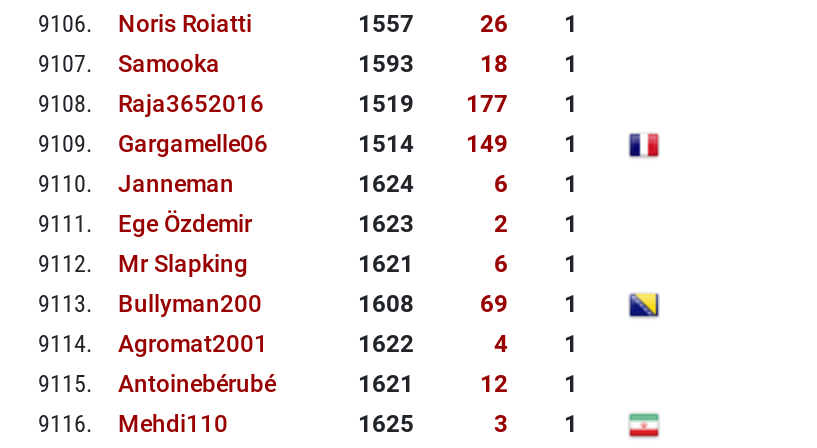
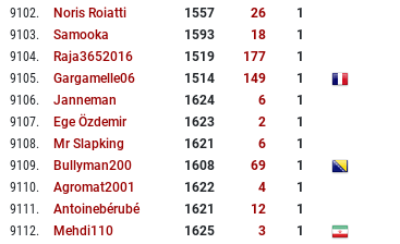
- 9106. Noris Roiatti
+ 9102. Noris Roiatti

- 9107. Samooka
+ 9103. Samooka

- 9108. Raja3652016
+ 9104. Raja3652016

- 9109. Gargamelle06
+ 9105. Gargamelle06

- 9110. Janneman
+ 9106. Janneman

- 9111. Ege Özdemir
+ 9107. Ege Özdemir

- 9112. Mr Slapking
+ 9108. Mr Slapking

- 9113. Bullyman200
+ 9109. Bullyman200

- 9114. Agromat2001
+ 9110. Agromat2001

- 9115. Antoinebérubé
+ 9111. Antoinebérubé

- 9116. Mehdi110
+ 9112. Mehdi110
